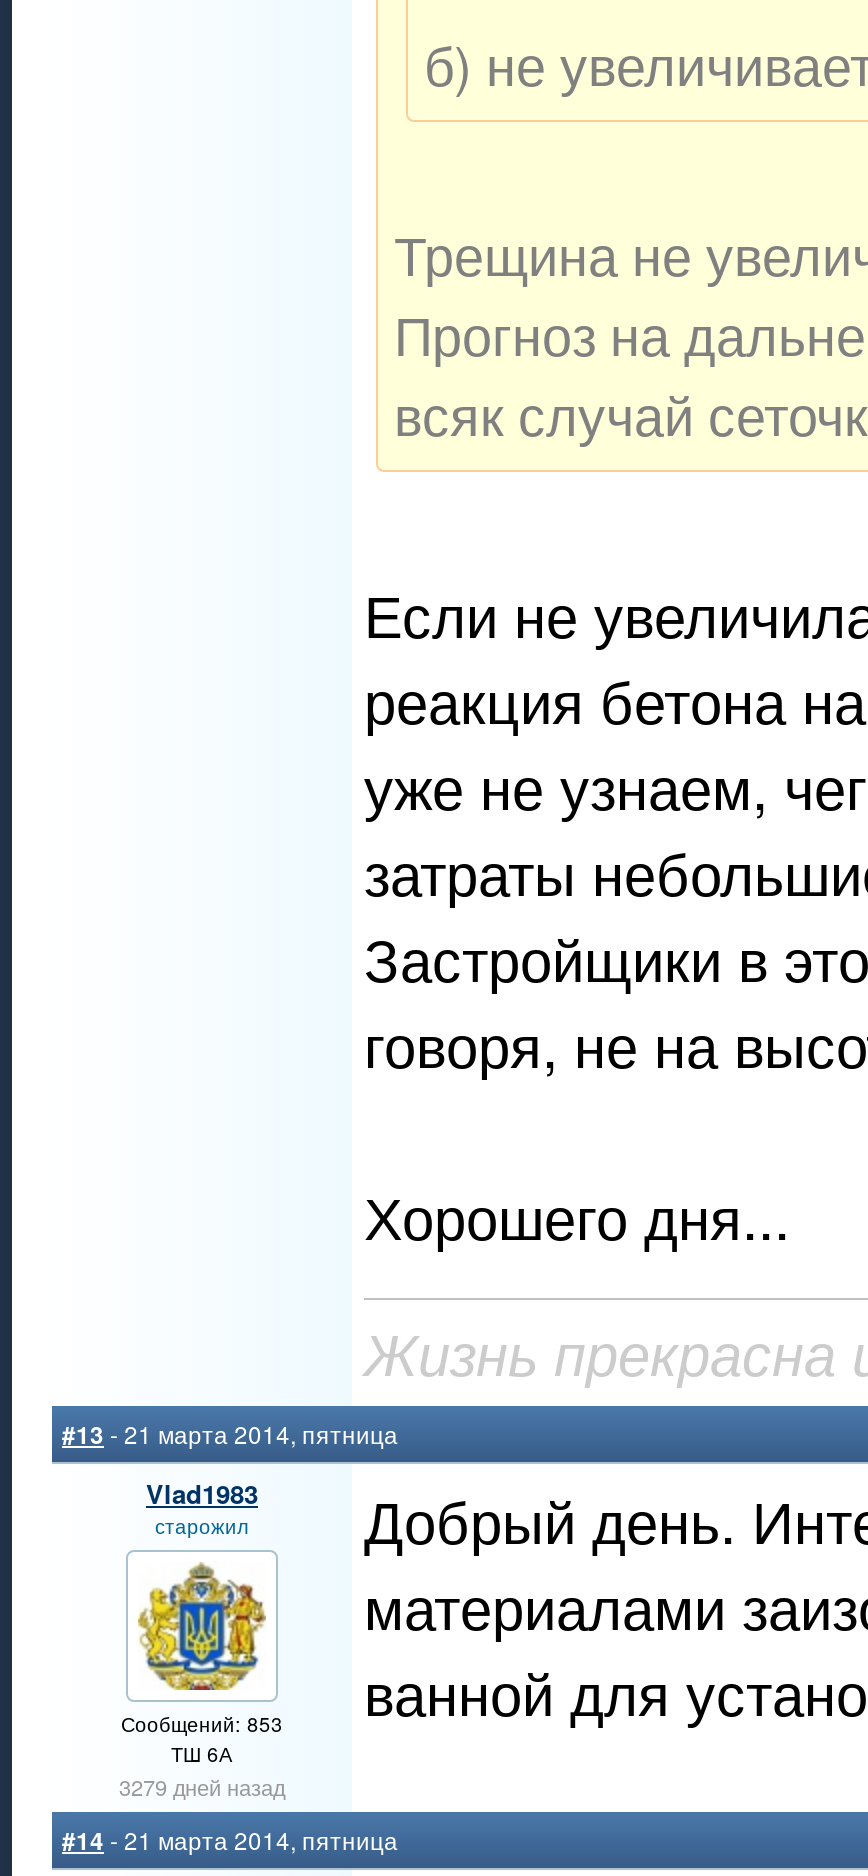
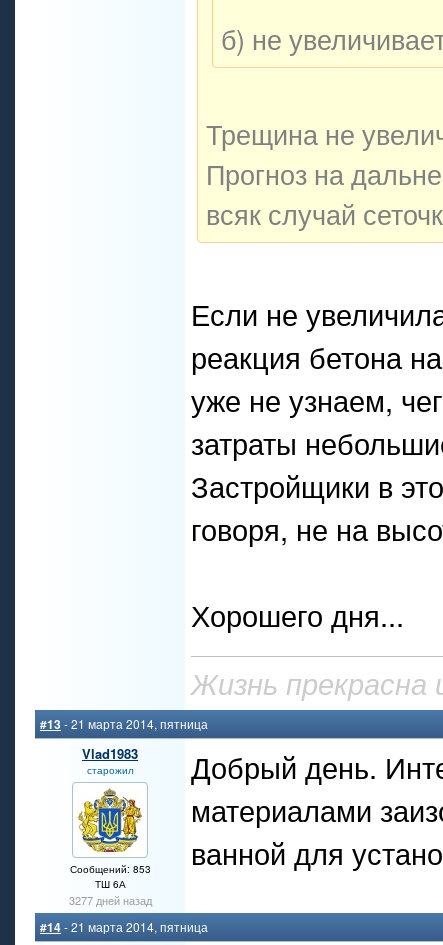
- 3279 дней назад
+ 3277 дней назад
